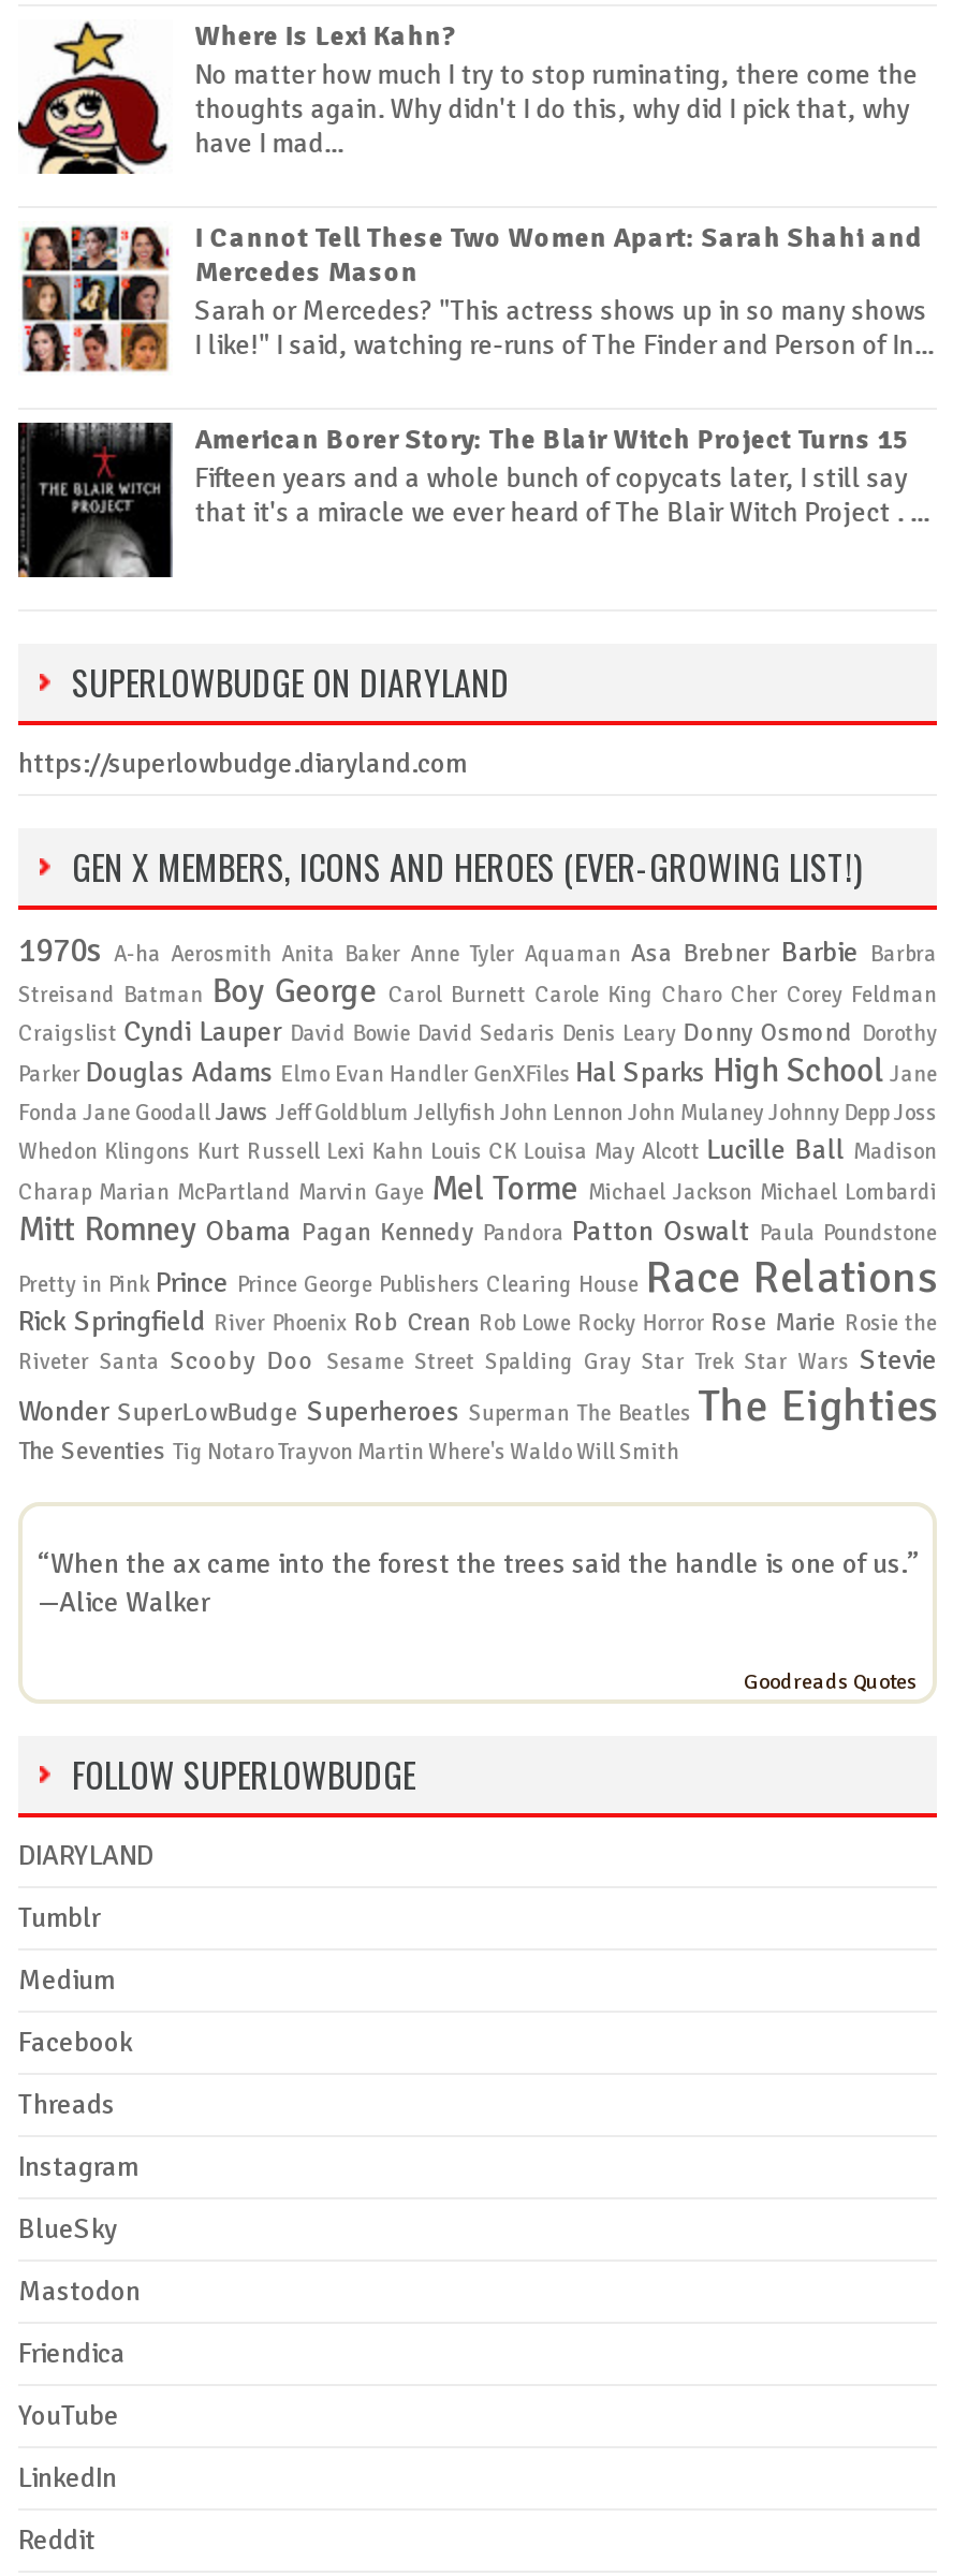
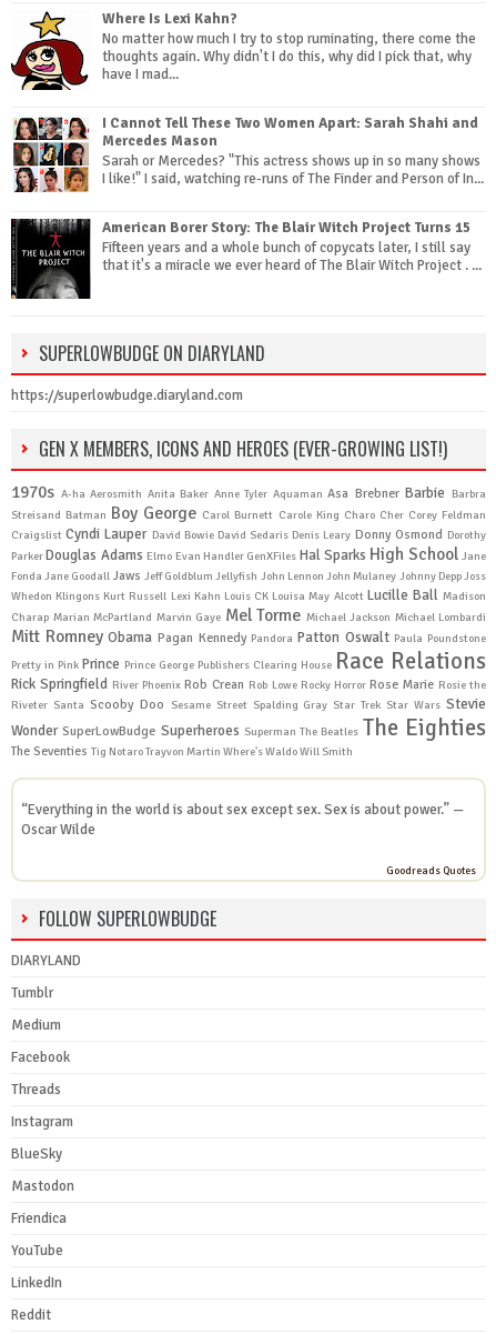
- “When the ax came into the forest the trees said the handle is one of us.”
- —Alice Walker
+ “Everything in the world is about sex except sex. Sex is about power.” —
+ Oscar Wilde
